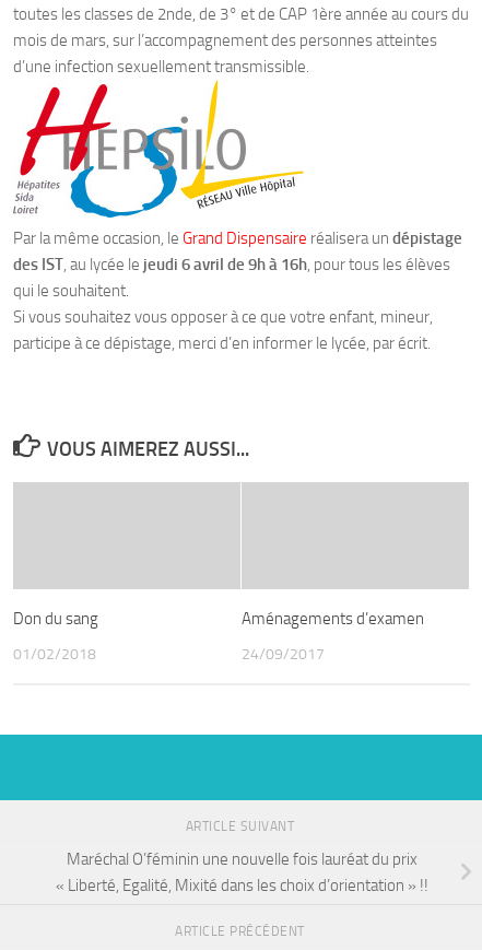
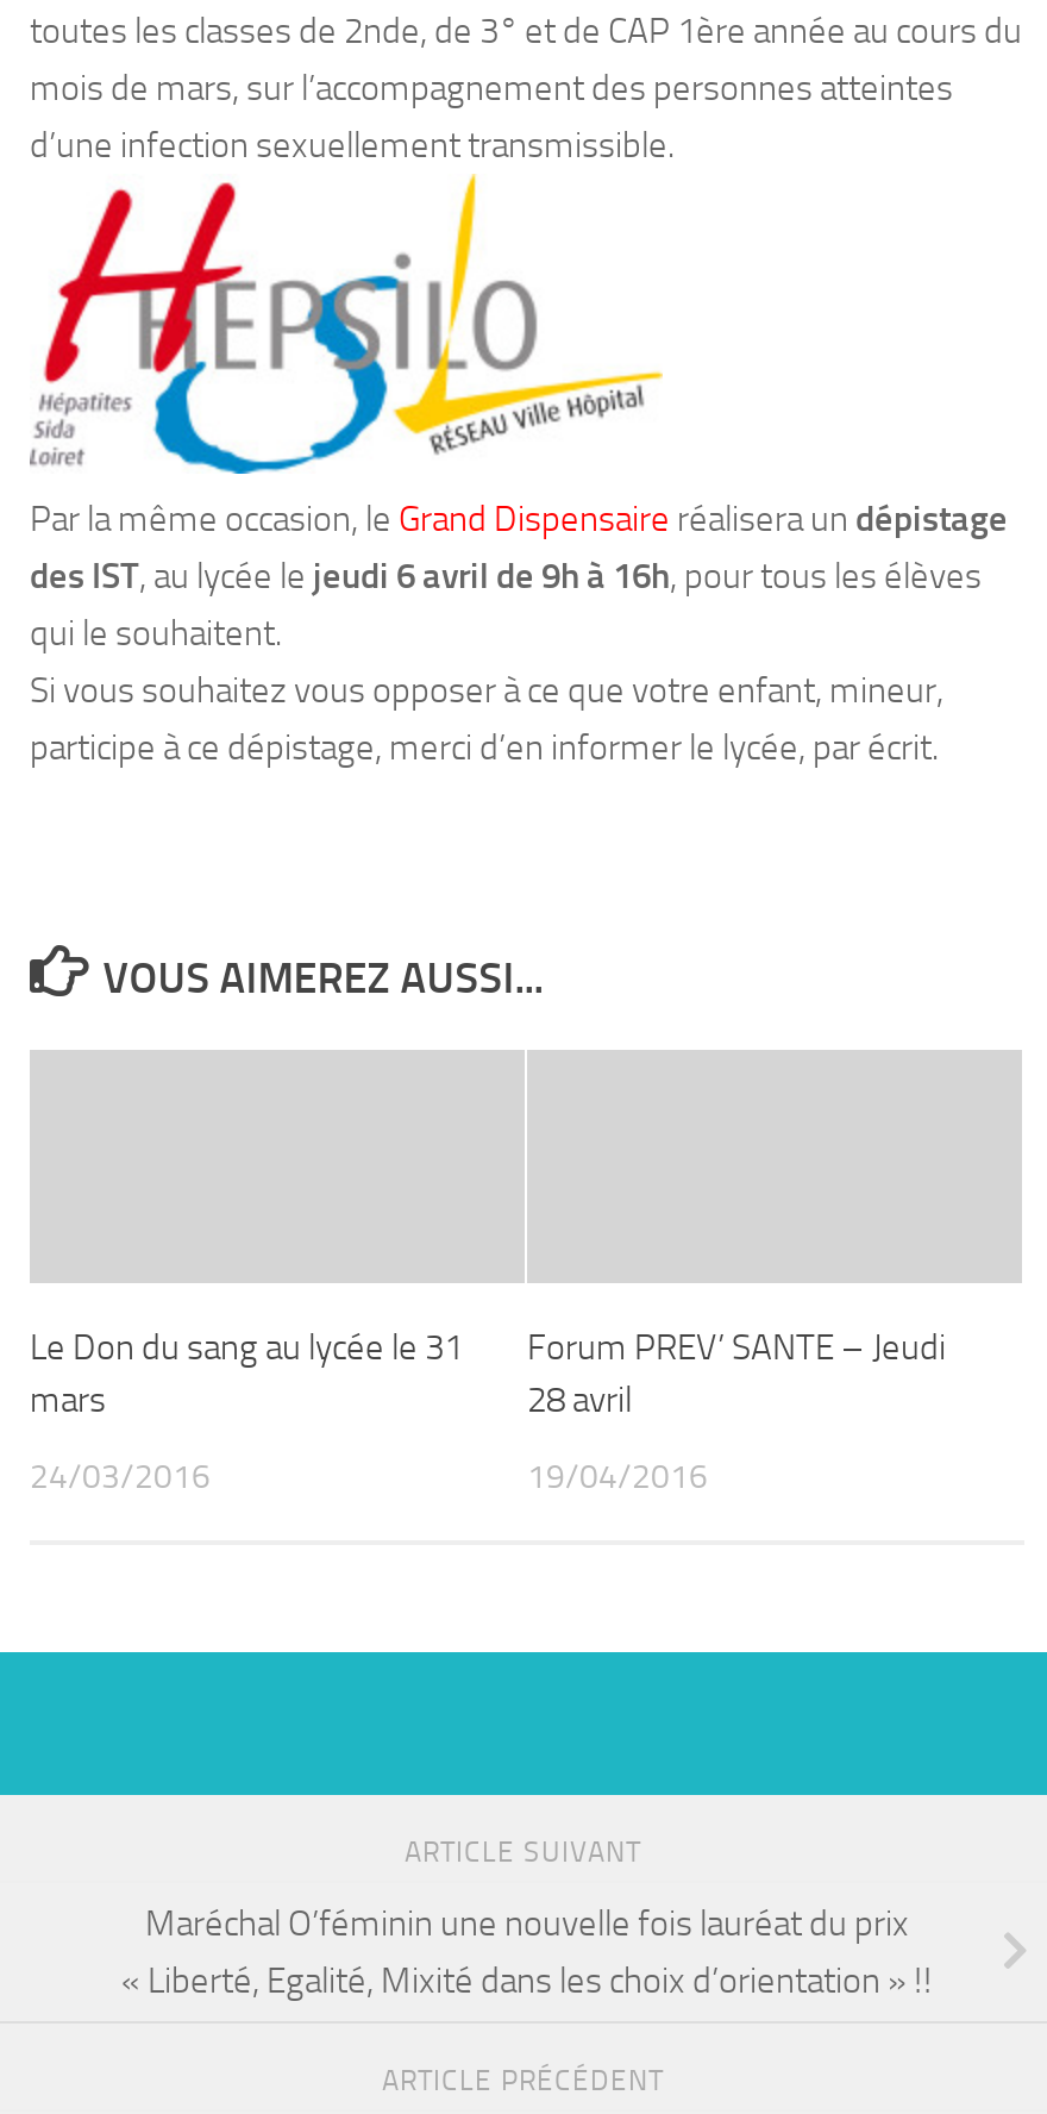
- Don du sang
+ Le Don du sang au lycée le 31
+ mars

- Aménagements d’examen
+ Forum PREV’ SANTE – Jeudi
+ 28 avril

- 01/02/2018
+ 24/03/2016

- 24/09/2017
+ 19/04/2016
